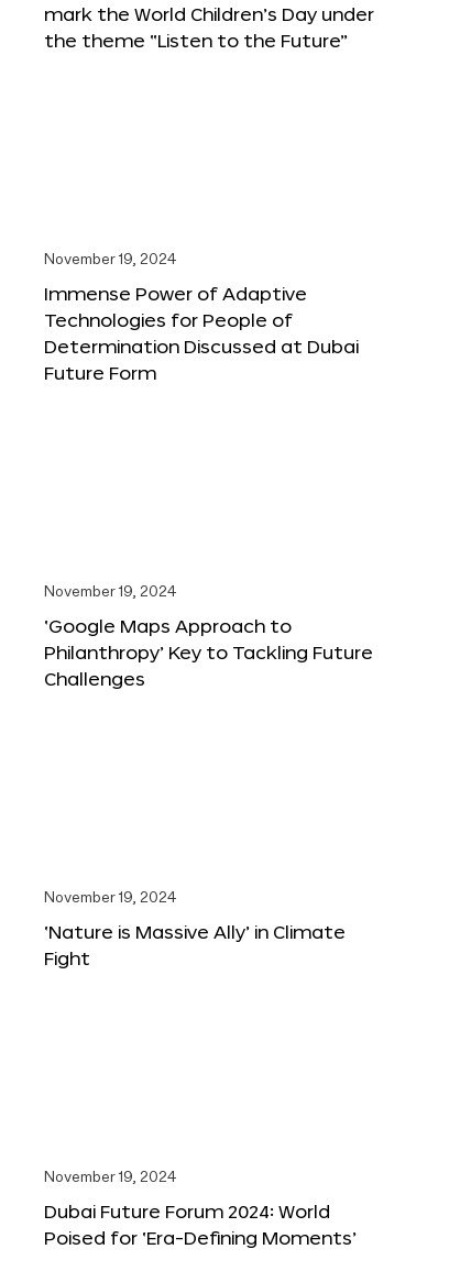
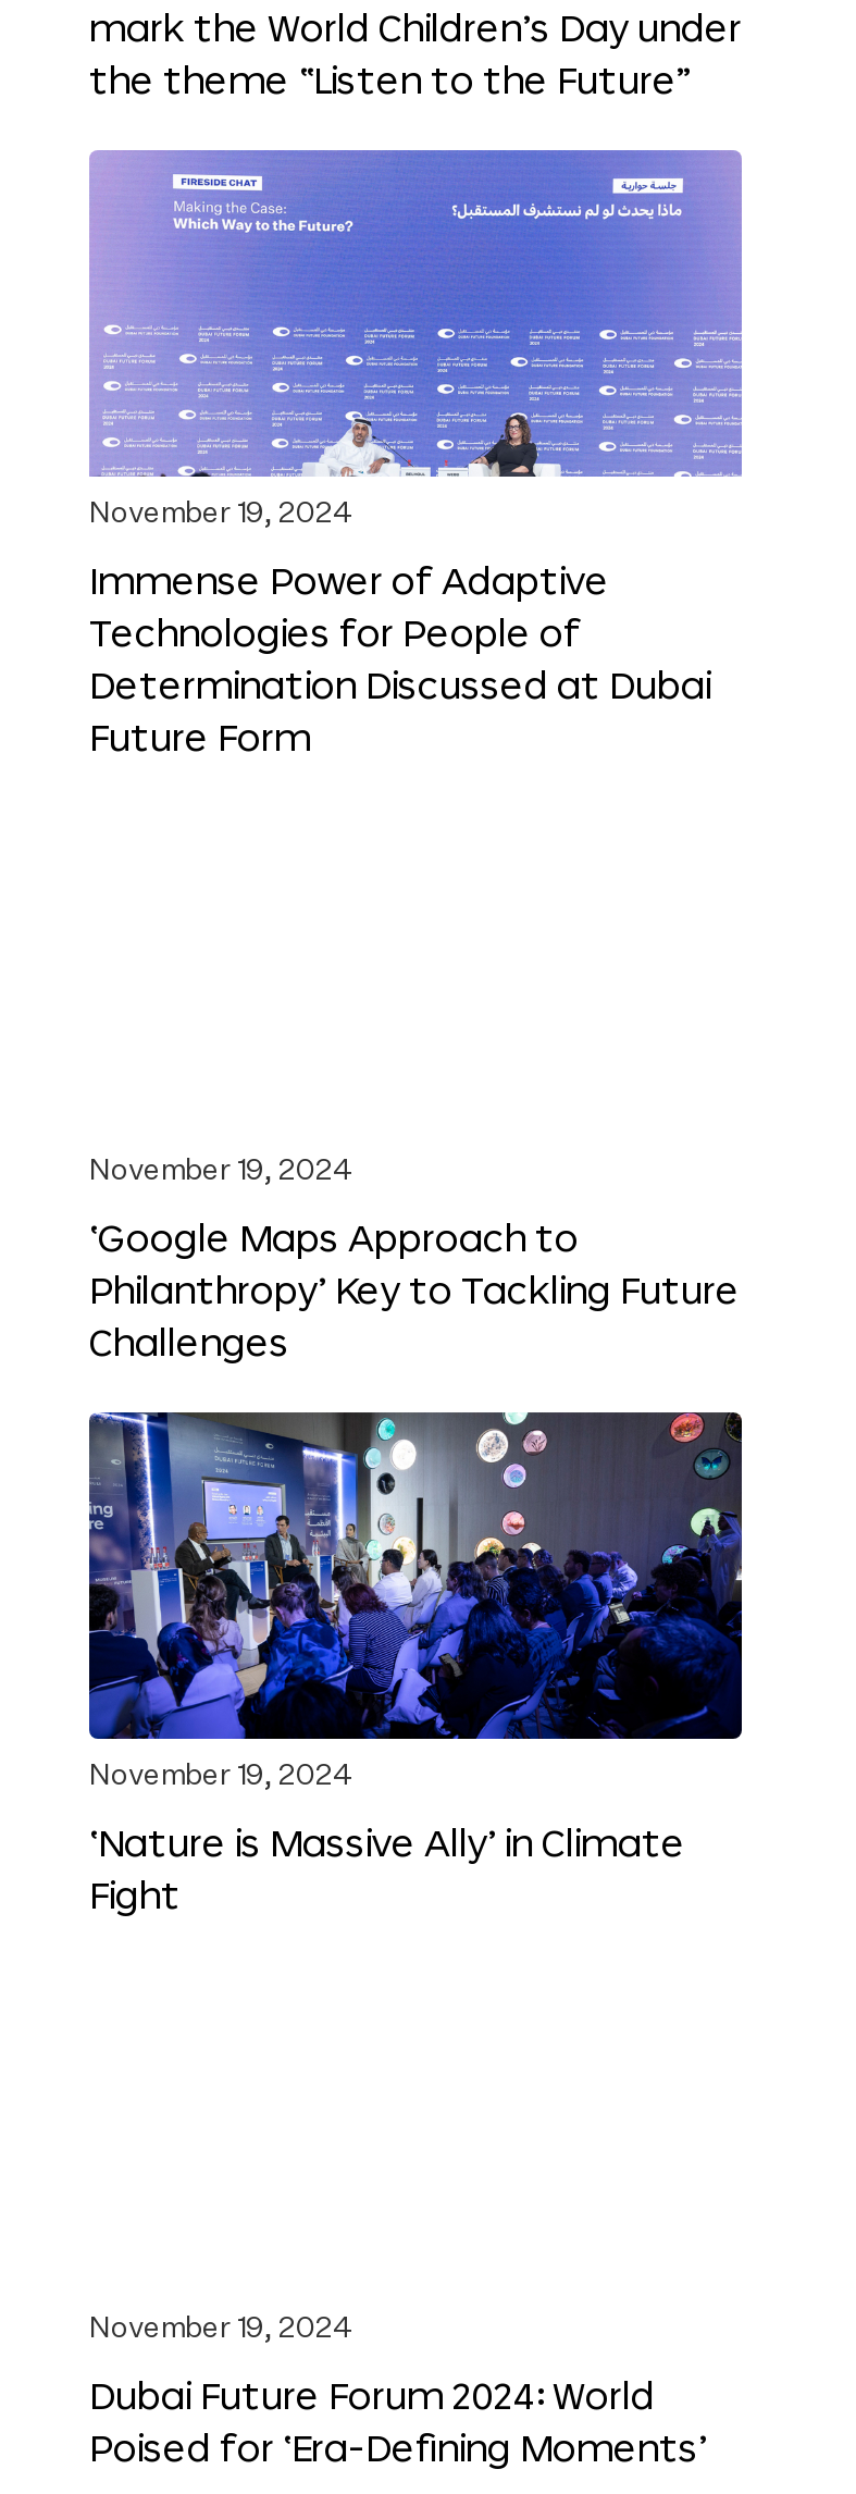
+ [image]

+ [image]
